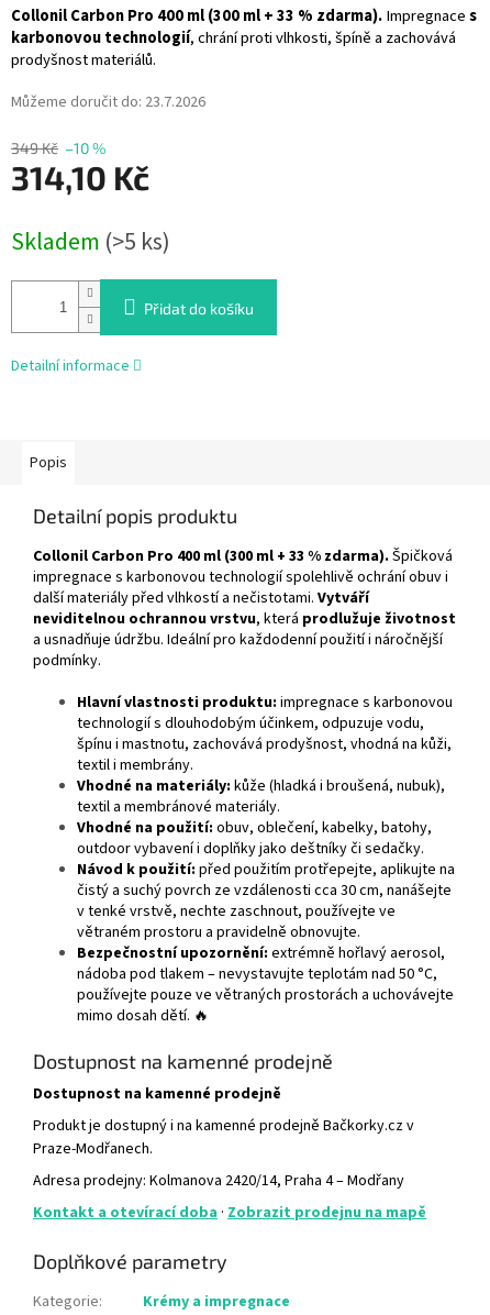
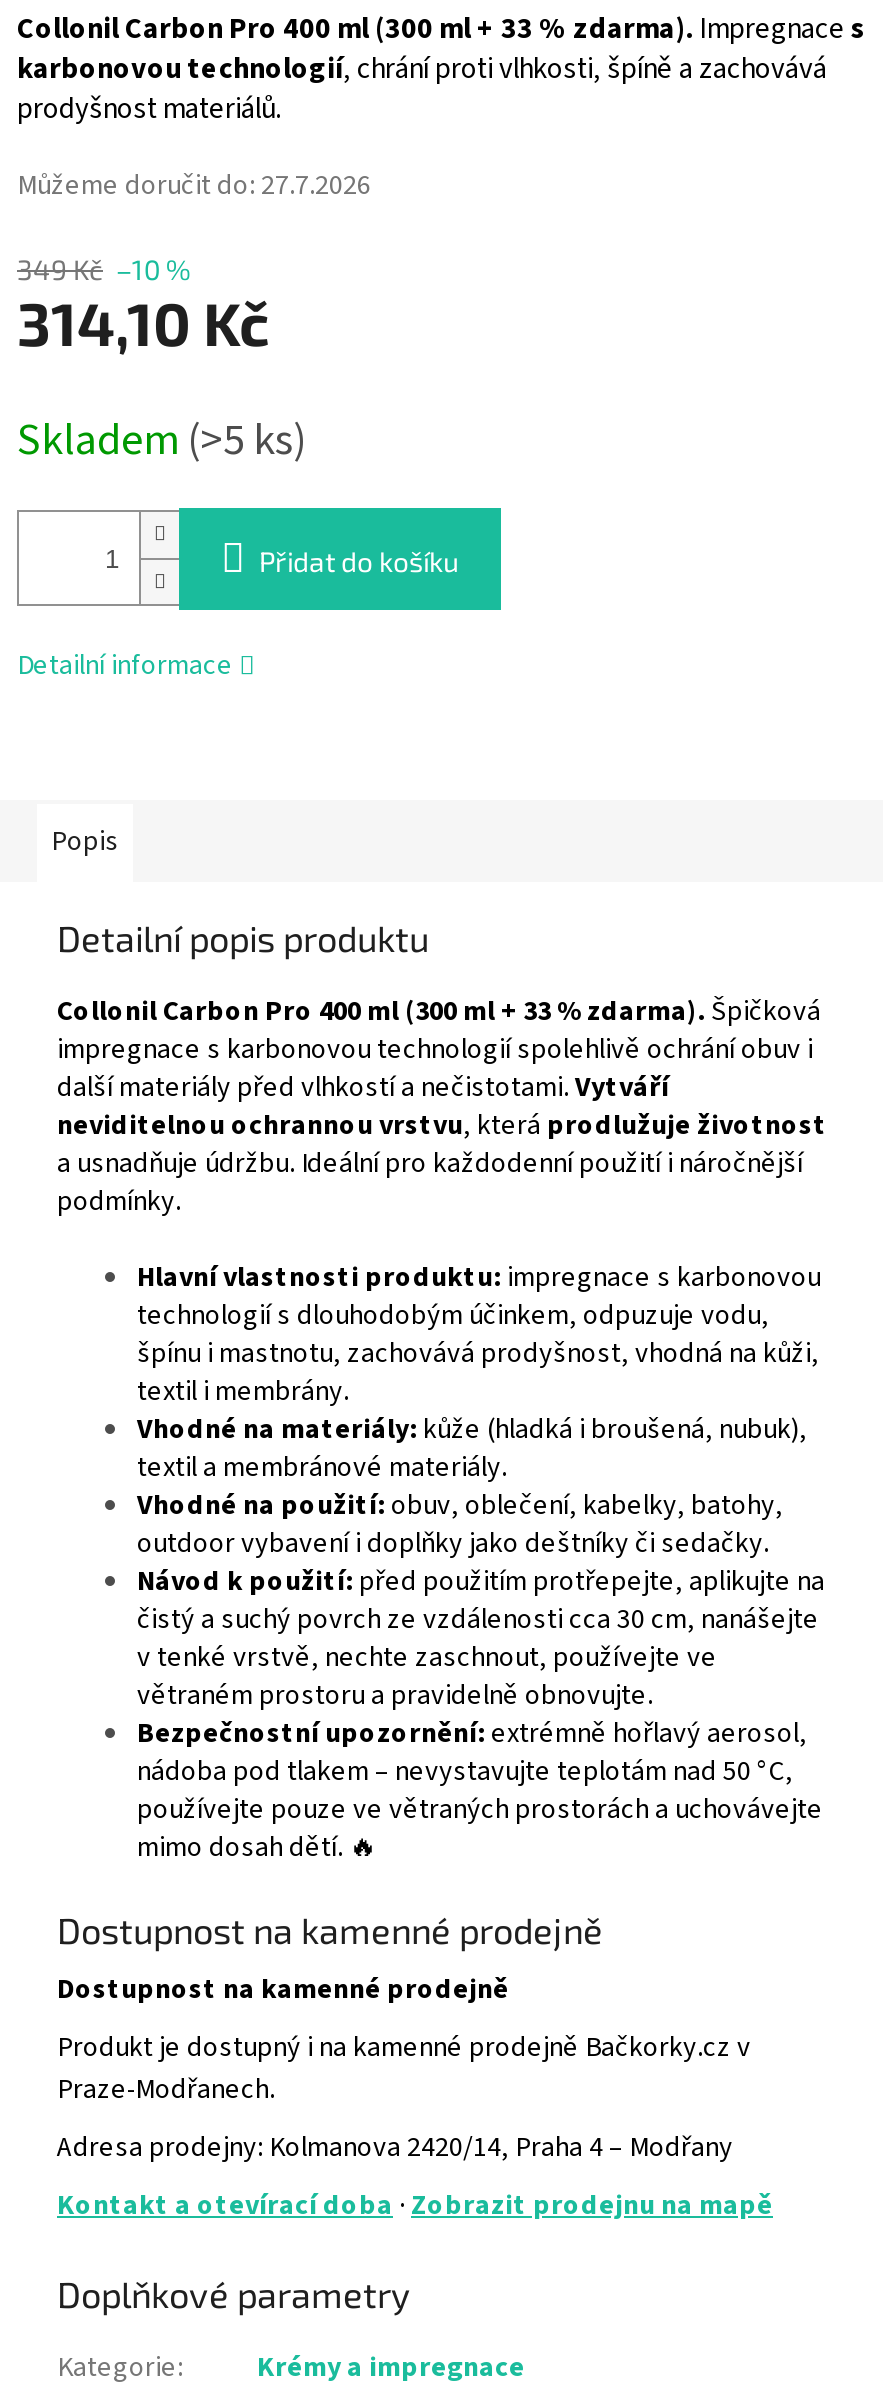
- Můžeme doručit do: 23.7.2026
+ Můžeme doručit do: 27.7.2026
